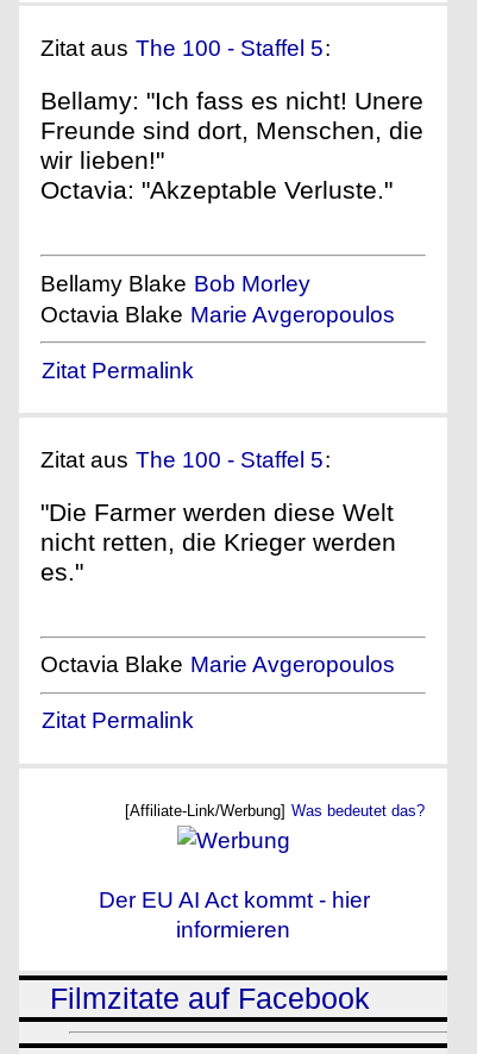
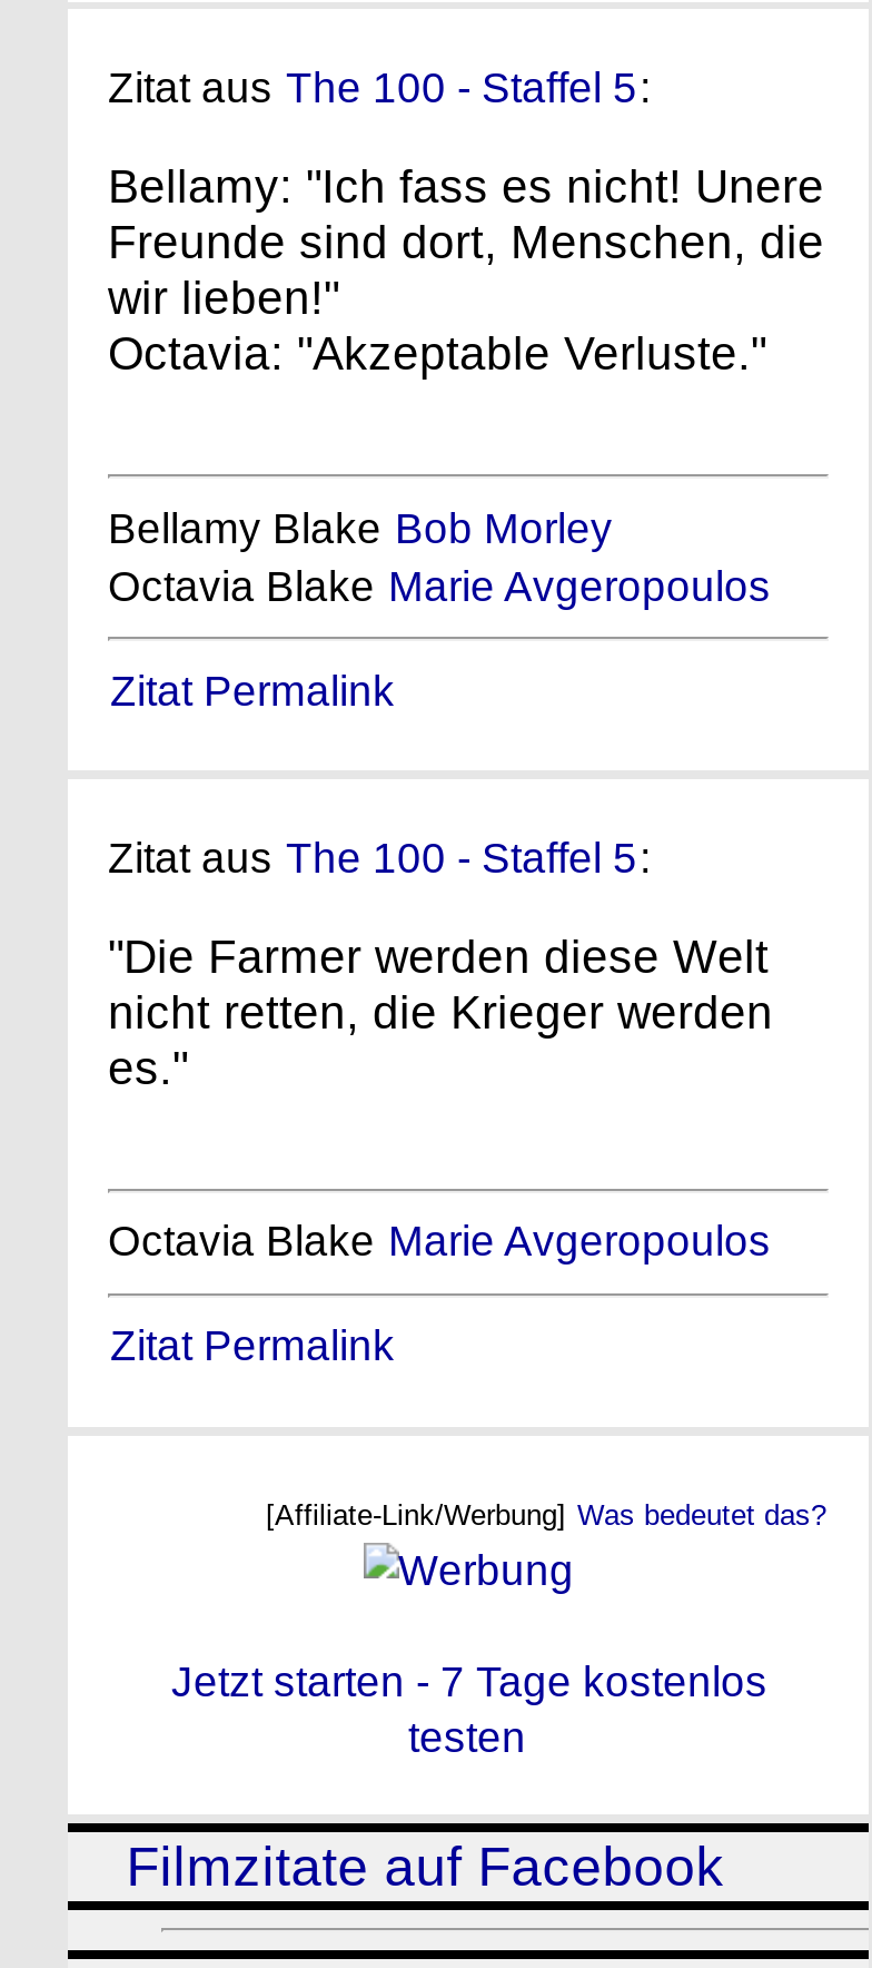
- Der EU AI Act kommt - hier
- informieren
+ Jetzt starten - 7 Tage kostenlos
+ testen
